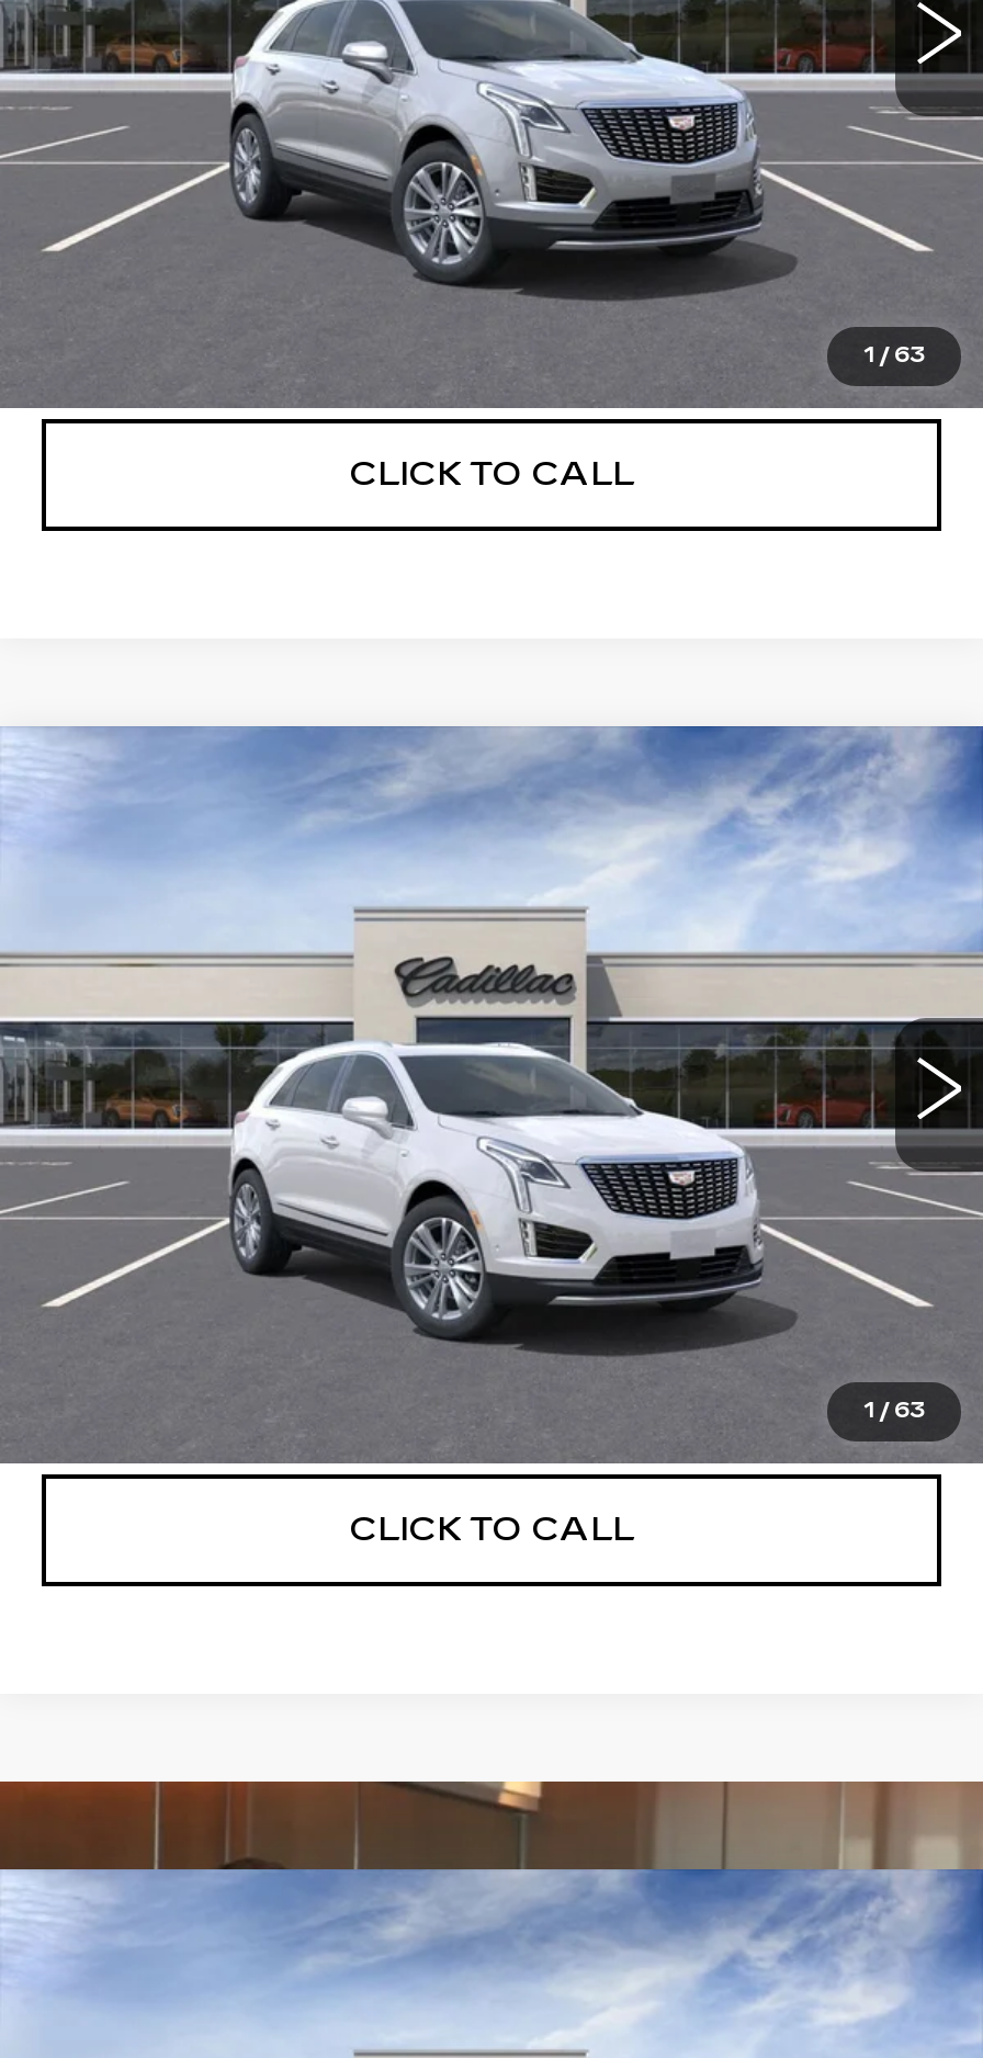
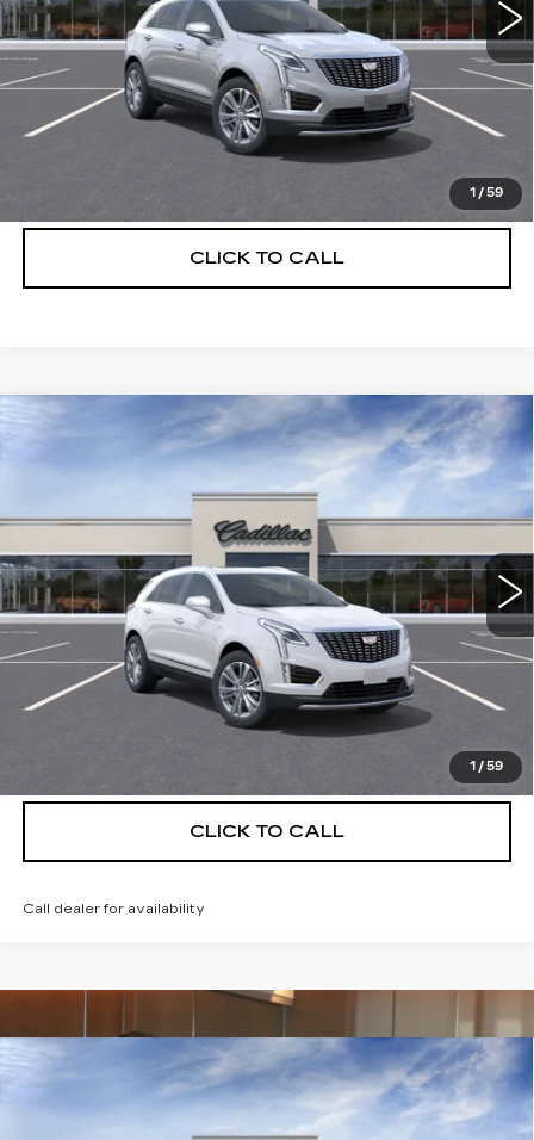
- 1 / 63
+ 1 / 59

- 1 / 63
+ 1 / 59

+ Call dealer for availability
